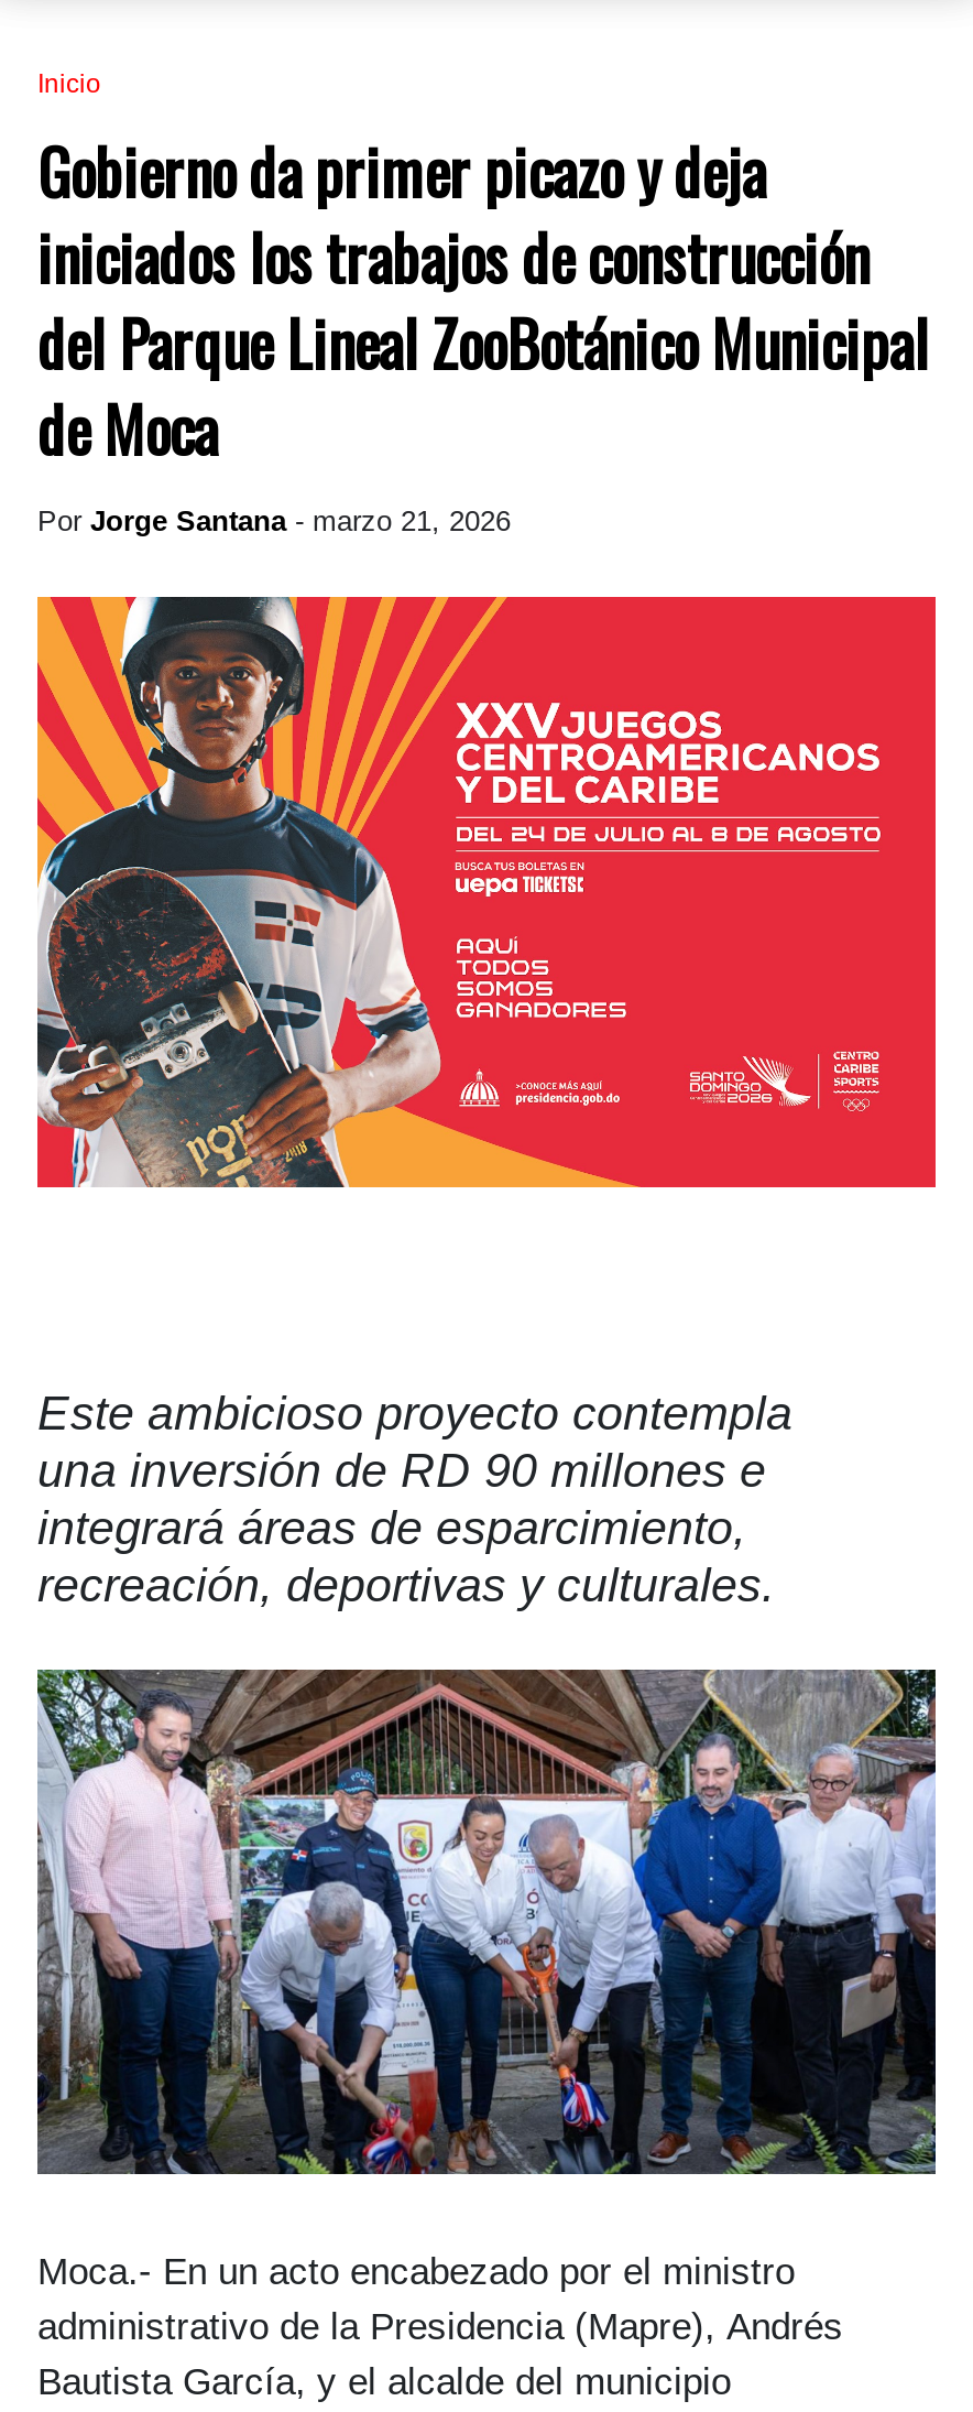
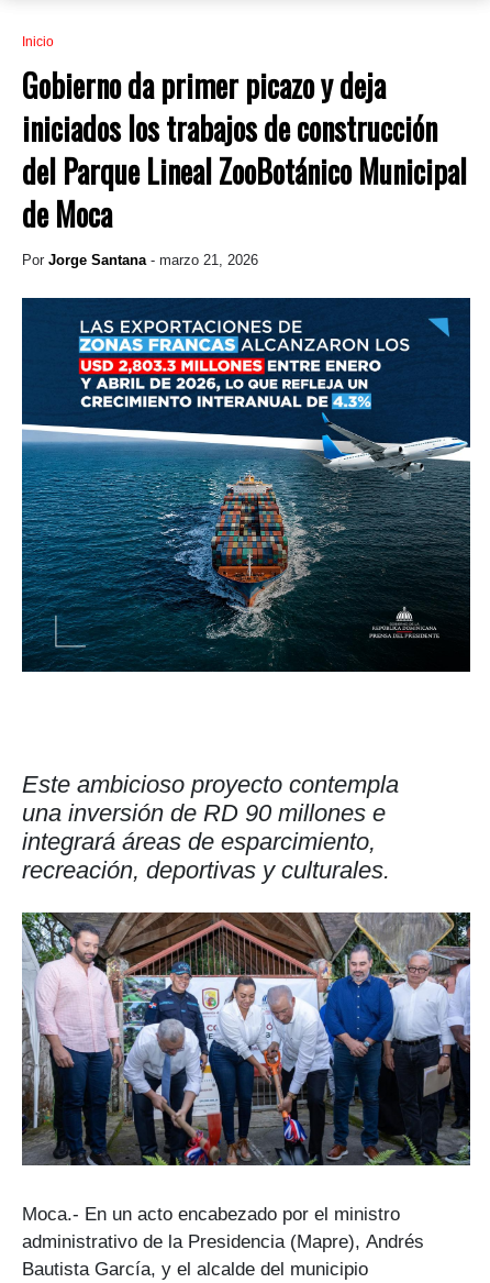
- [image]
+ [image]
